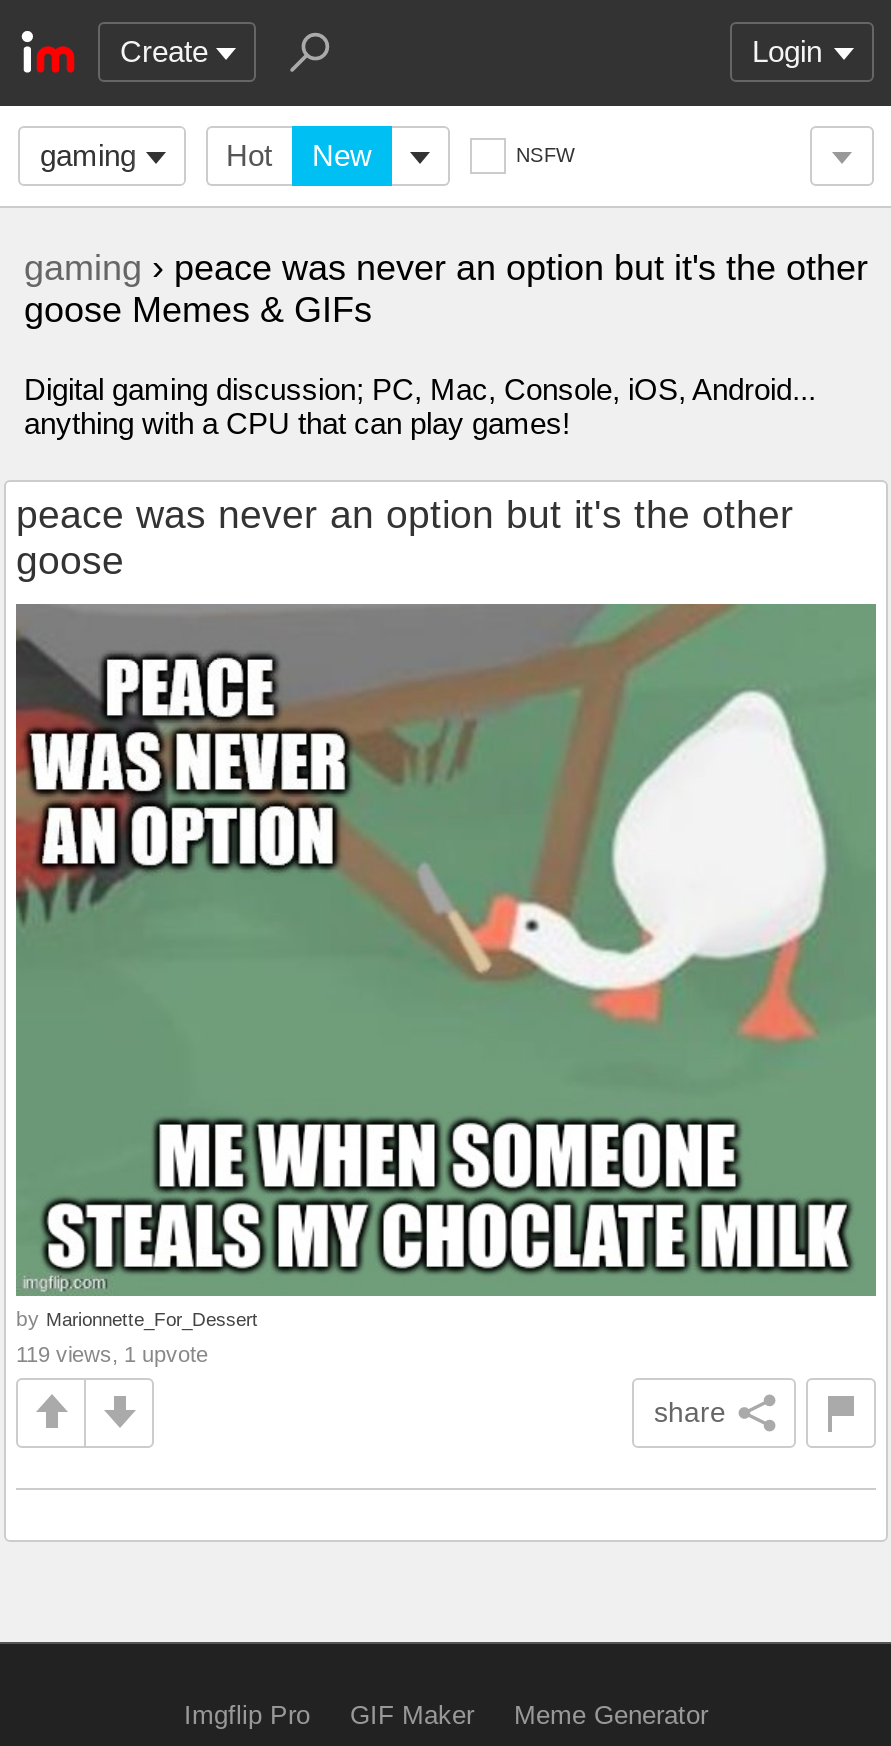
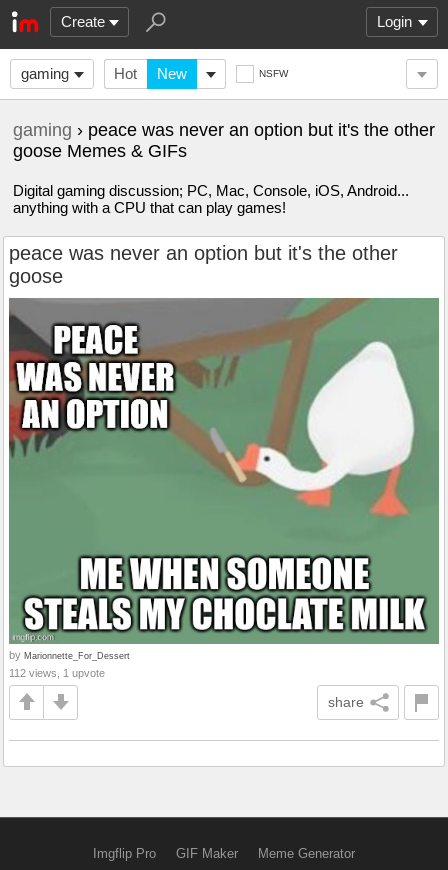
- 119 views, 1 upvote
+ 112 views, 1 upvote
